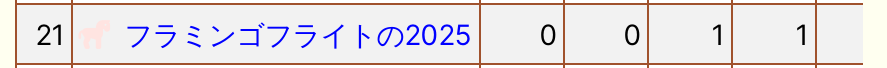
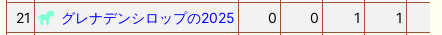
- フラミンゴフライトの2025
+ グレナデンシロップの2025
